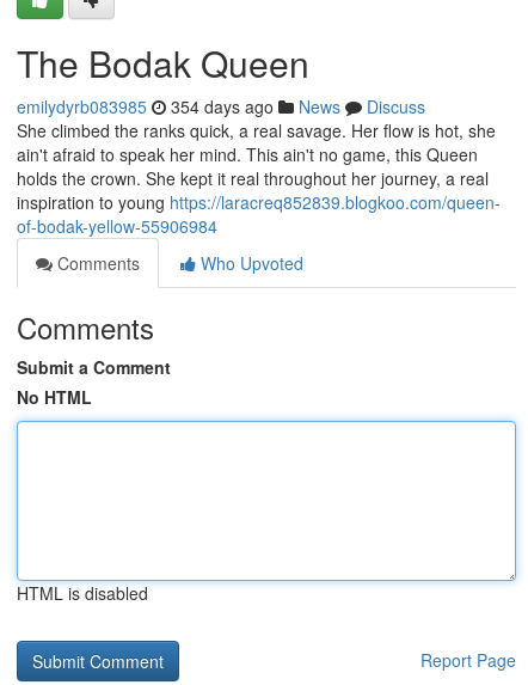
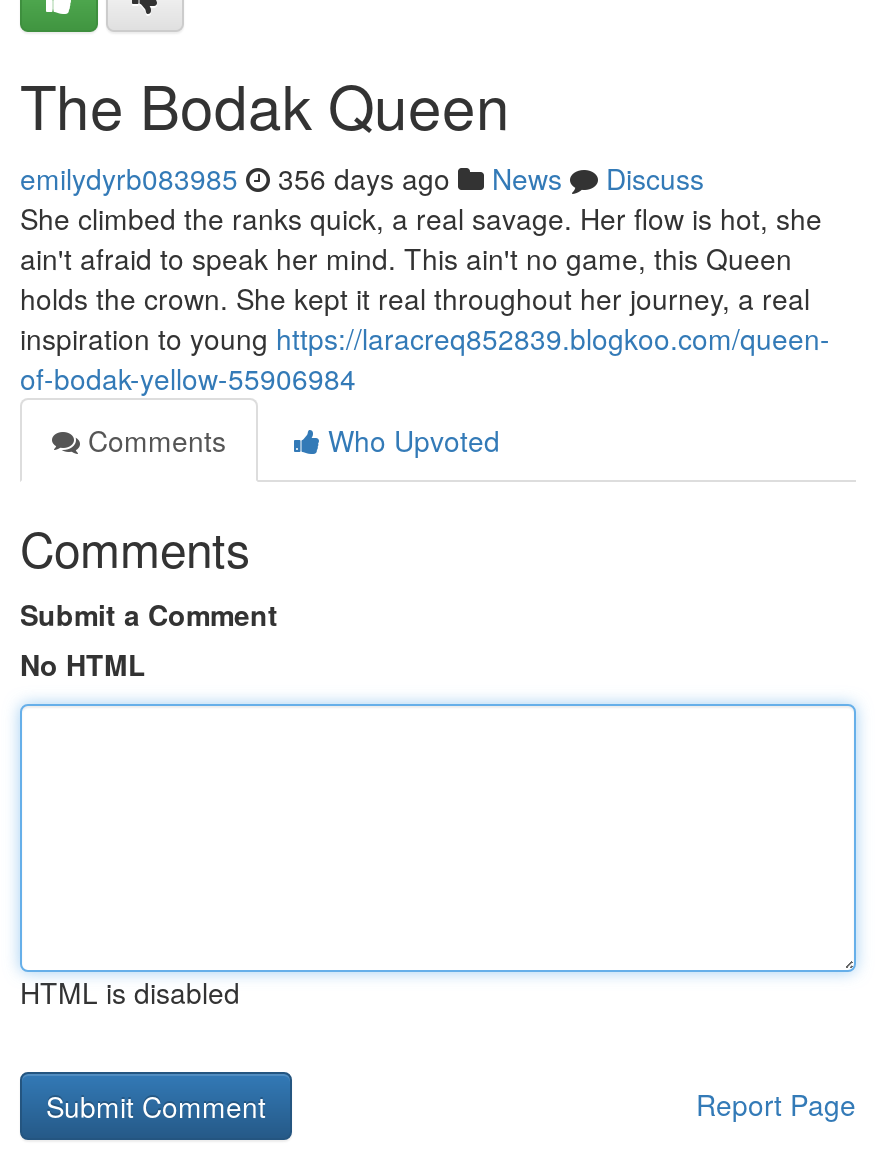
- emilydyrb083985 354 days ago News Discuss
+ emilydyrb083985 356 days ago News Discuss
